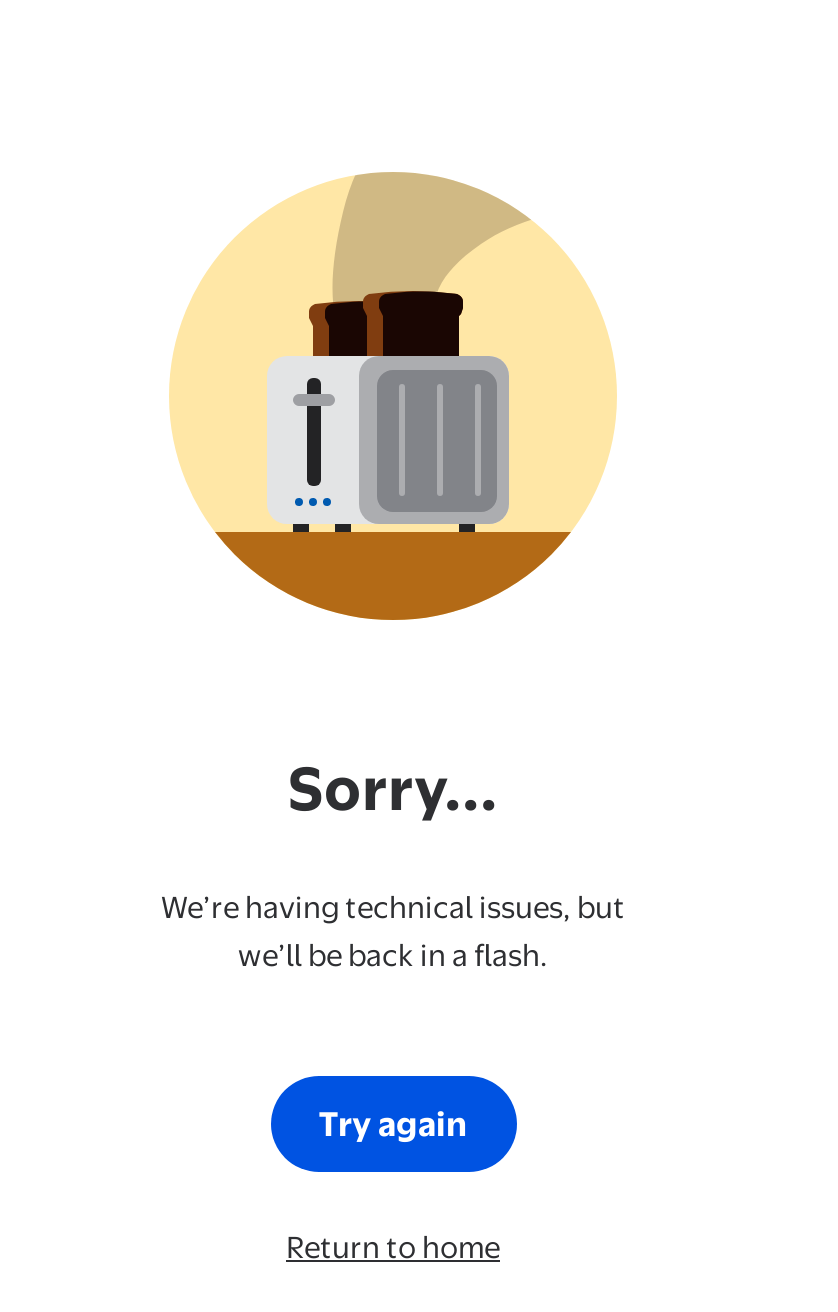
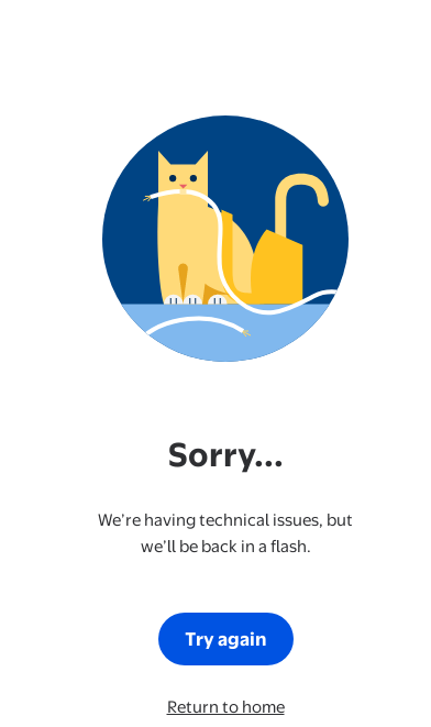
- [image]
+ [image]
